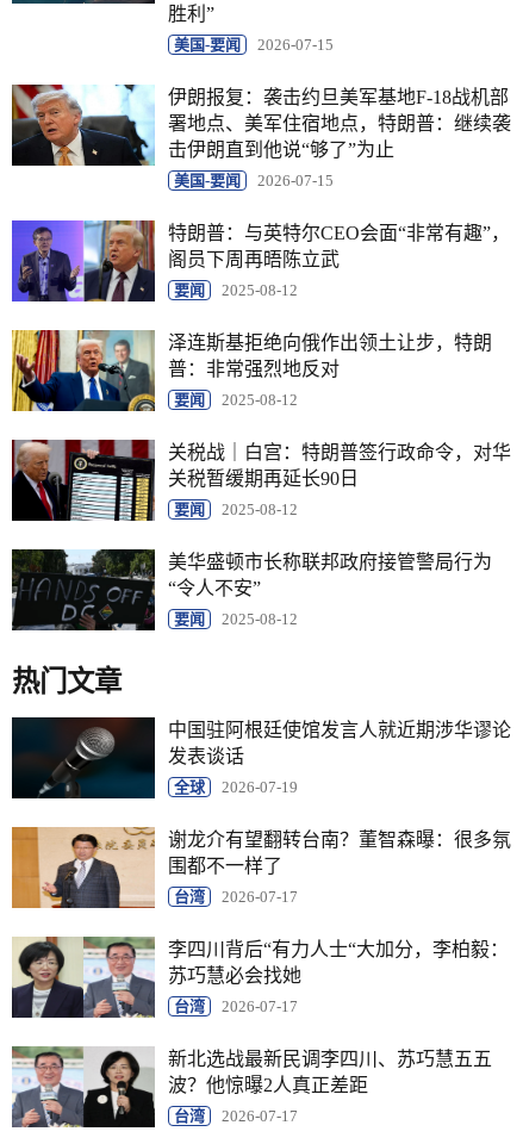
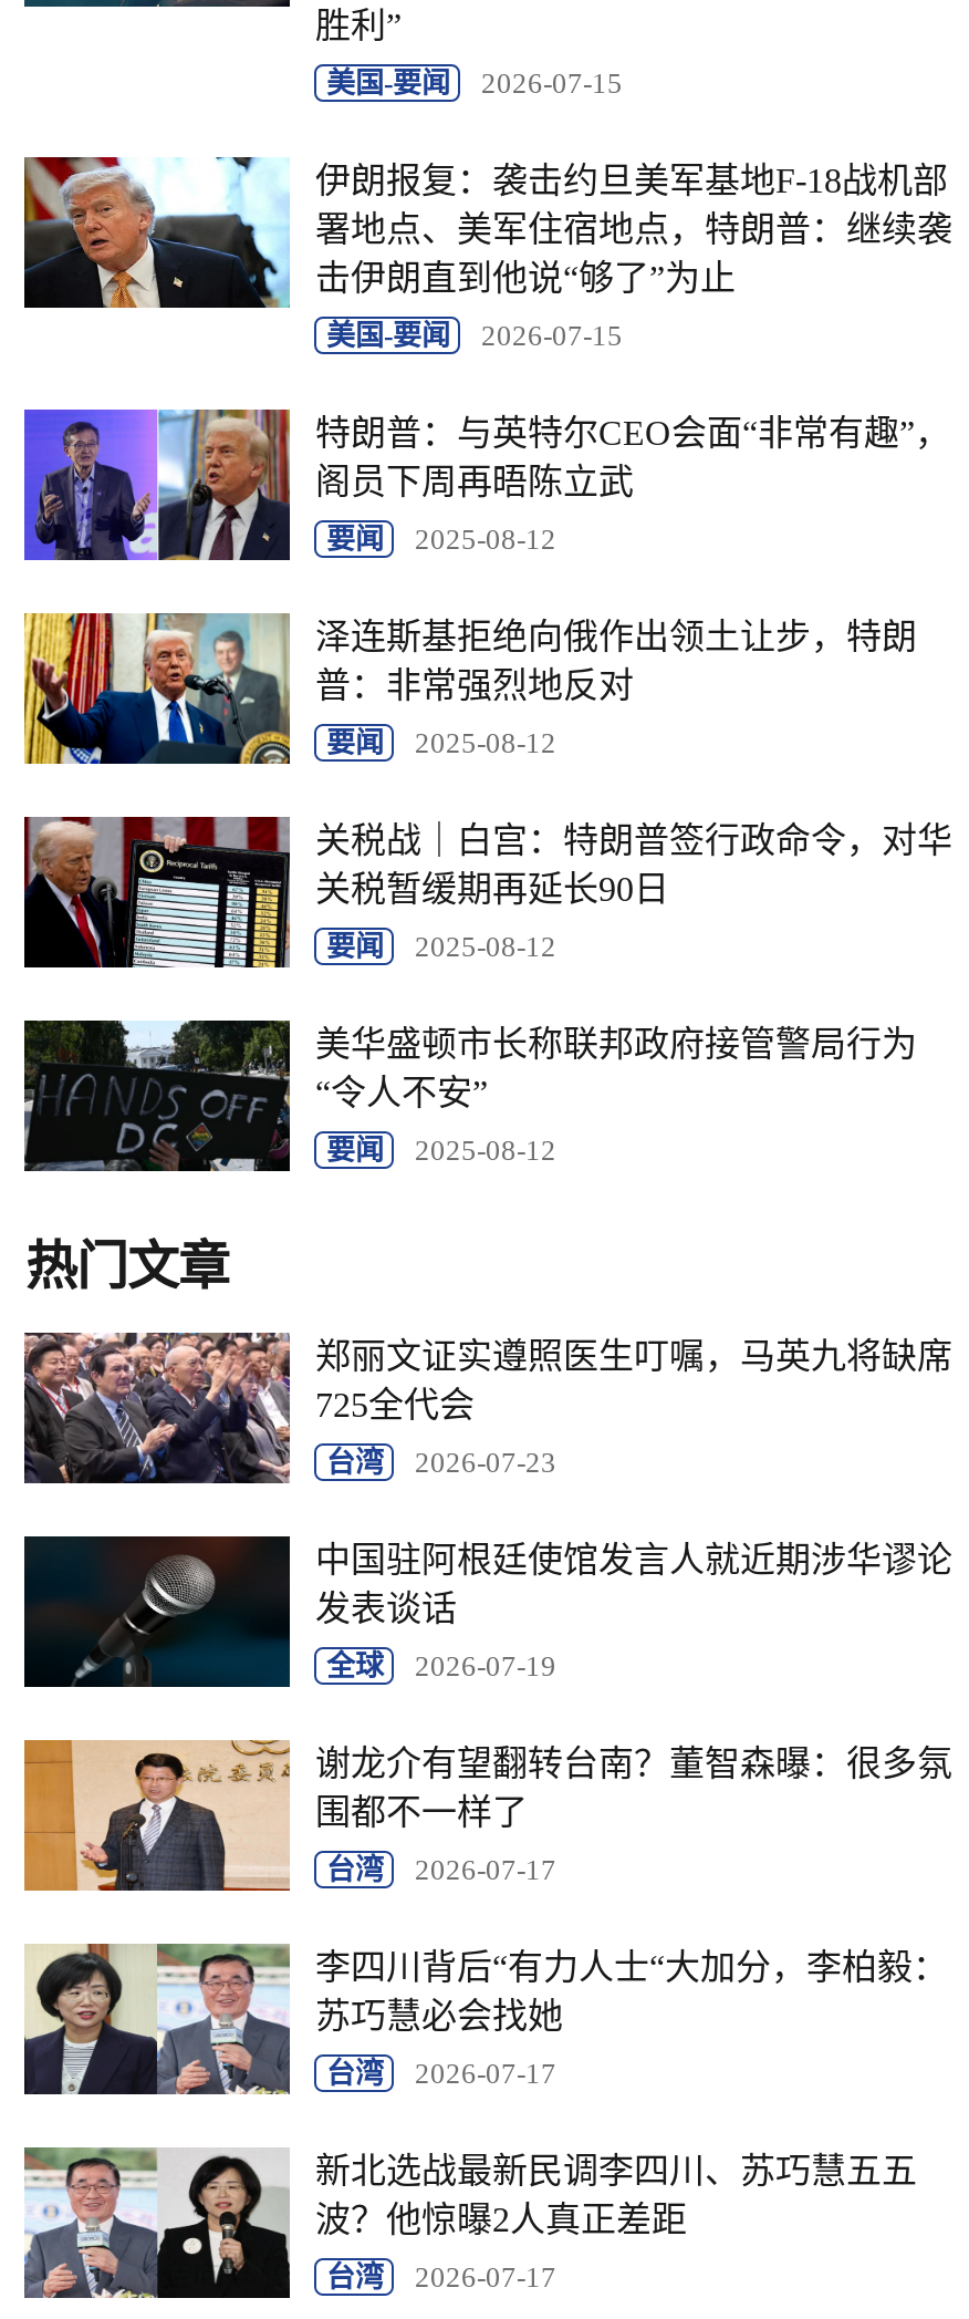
+ [image]
+ 郑丽文证实遵照医生叮嘱，马英九将缺席
+ 725全代会
+ 台湾
+ 2026-07-23
